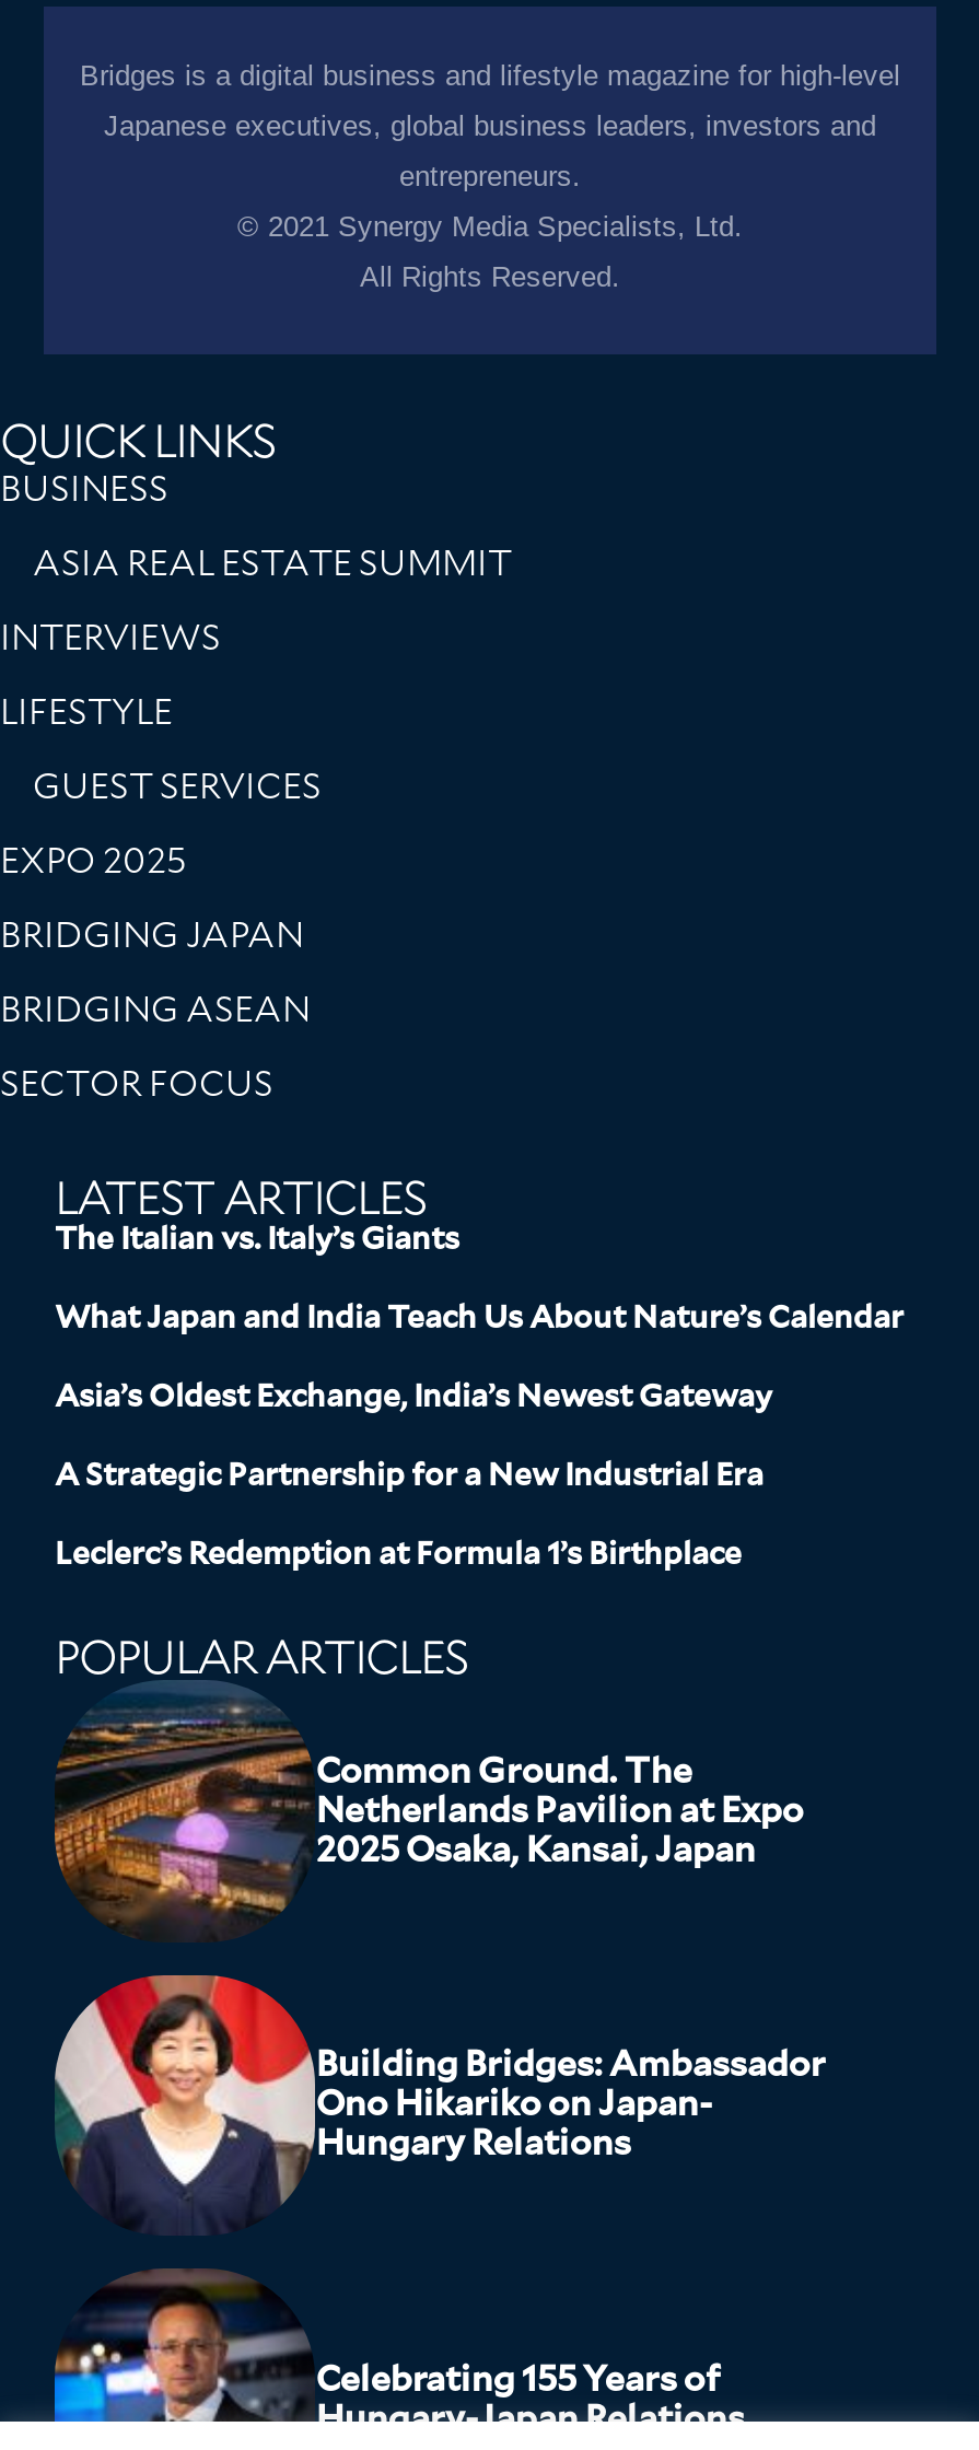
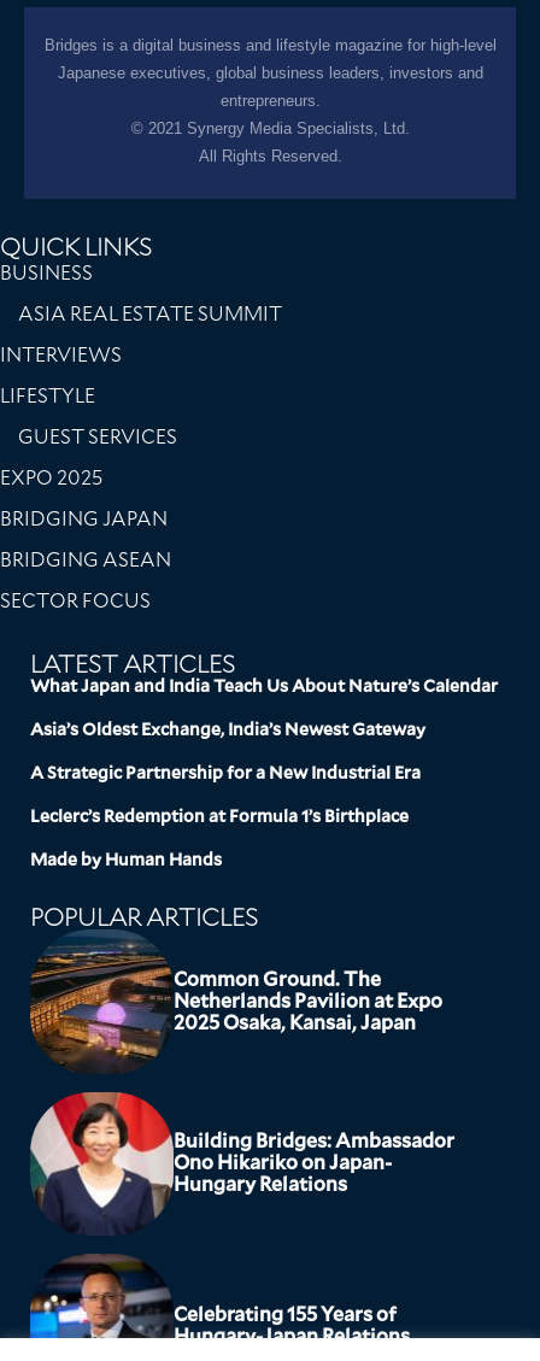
- The Italian vs. Italy’s Giants

moved up: What Japan and India Teach Us About Nature’s Calendar | Asia’s Oldest Exchange, India’s Newest Gateway | A Strategic Partnership for a New Industrial Era | Leclerc’s Redemption at Formula 1’s Birthplace

+ Made by Human Hands
